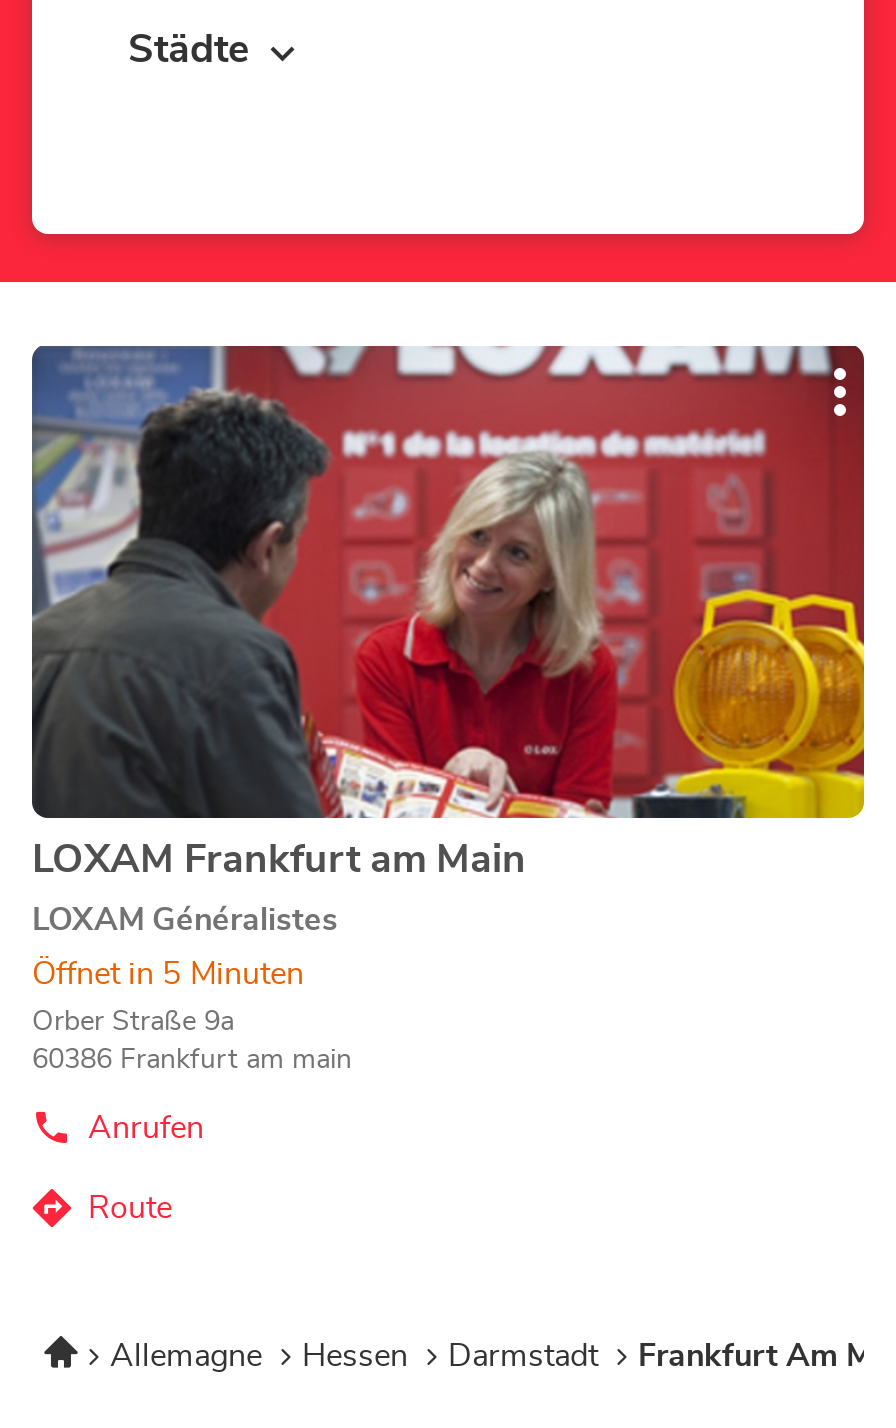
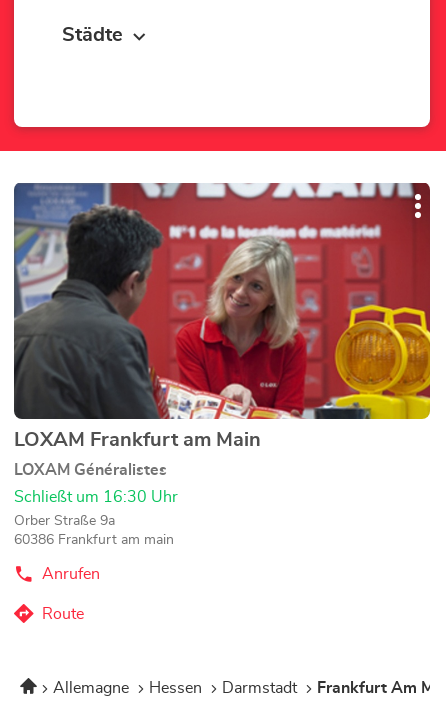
- Öffnet in 5 Minuten
+ Schließt um 16:30 Uhr
